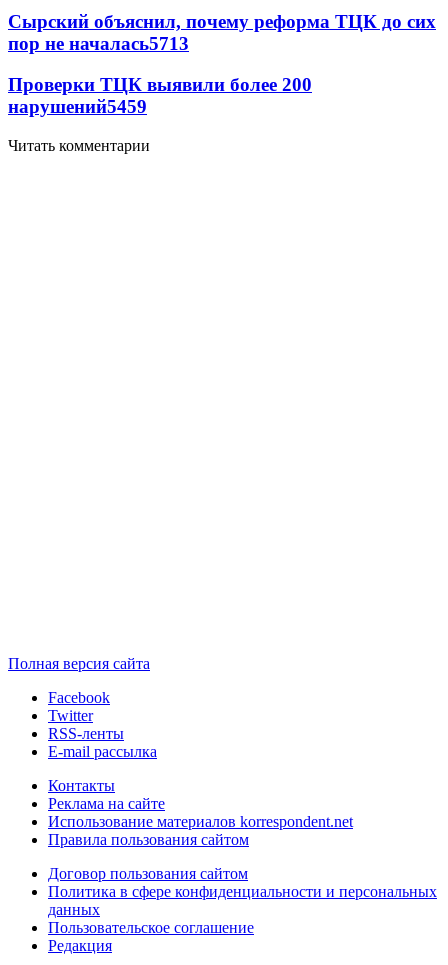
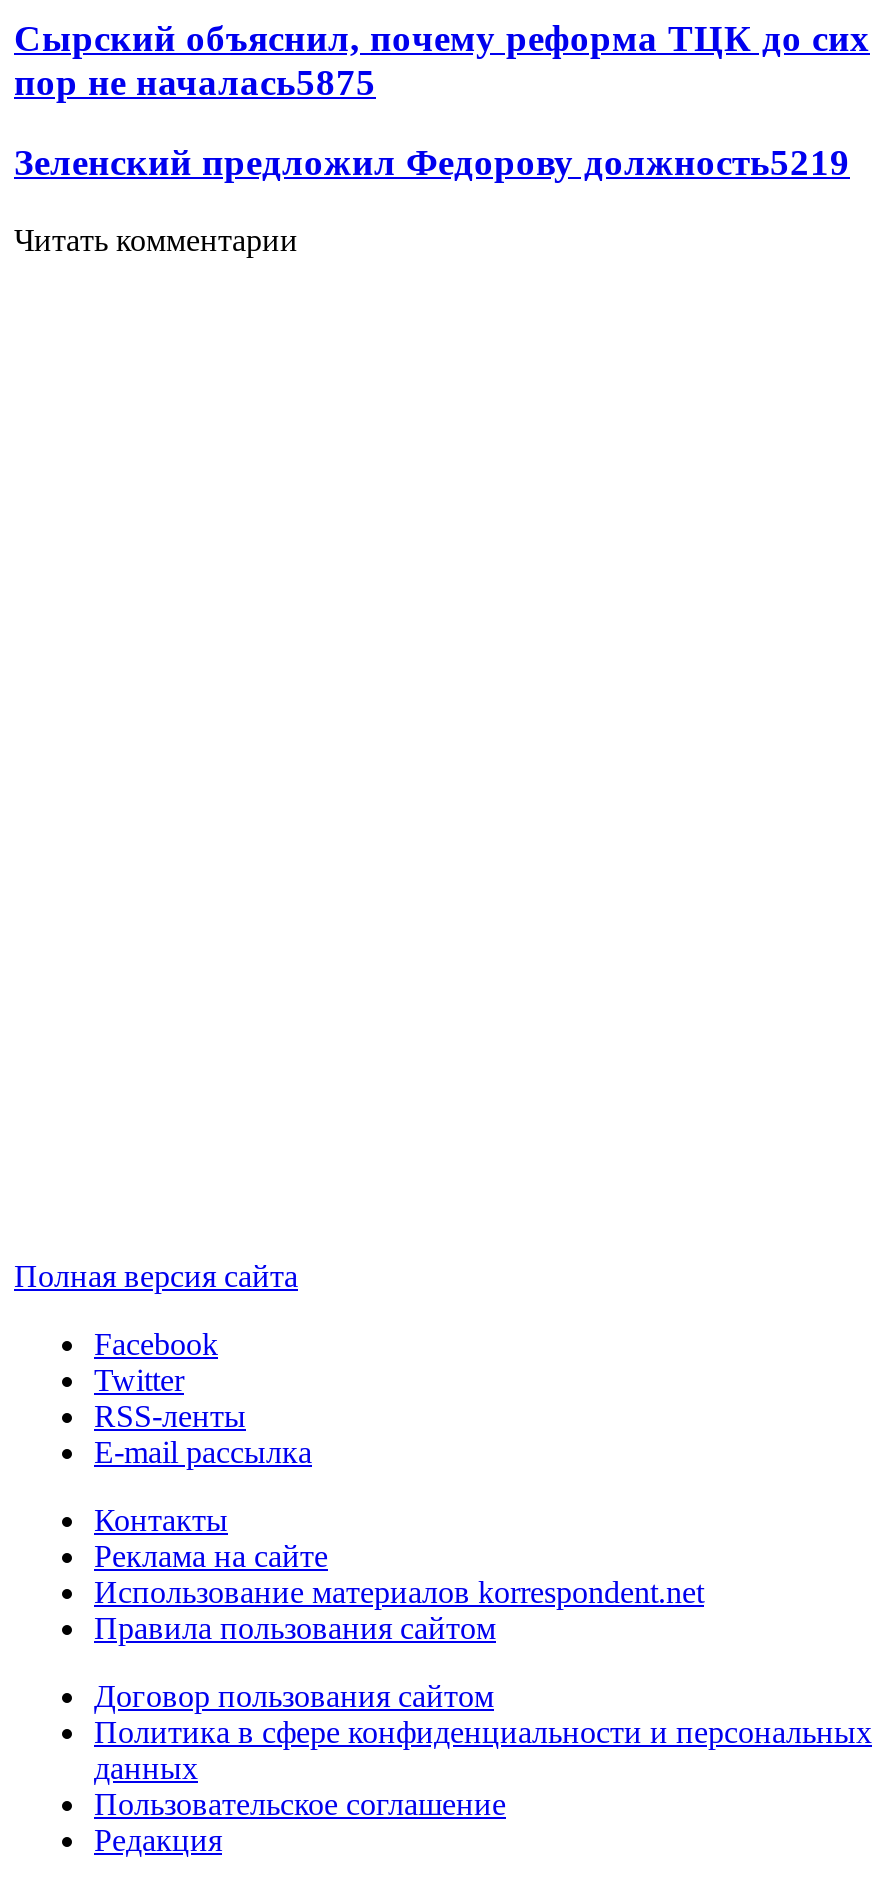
- пор не началась5713
+ пор не началась5875

- Проверки ТЦК выявили более 200
- нарушений5459
+ Зеленский предложил Федорову должность5219
